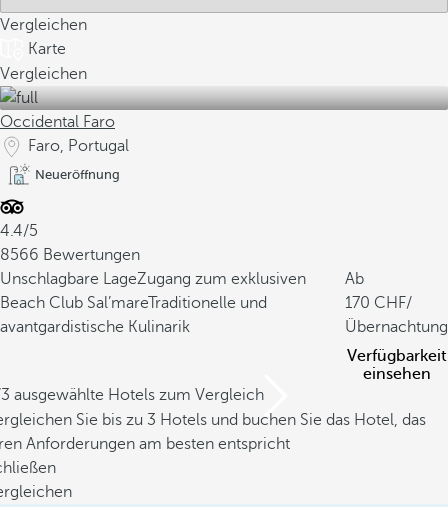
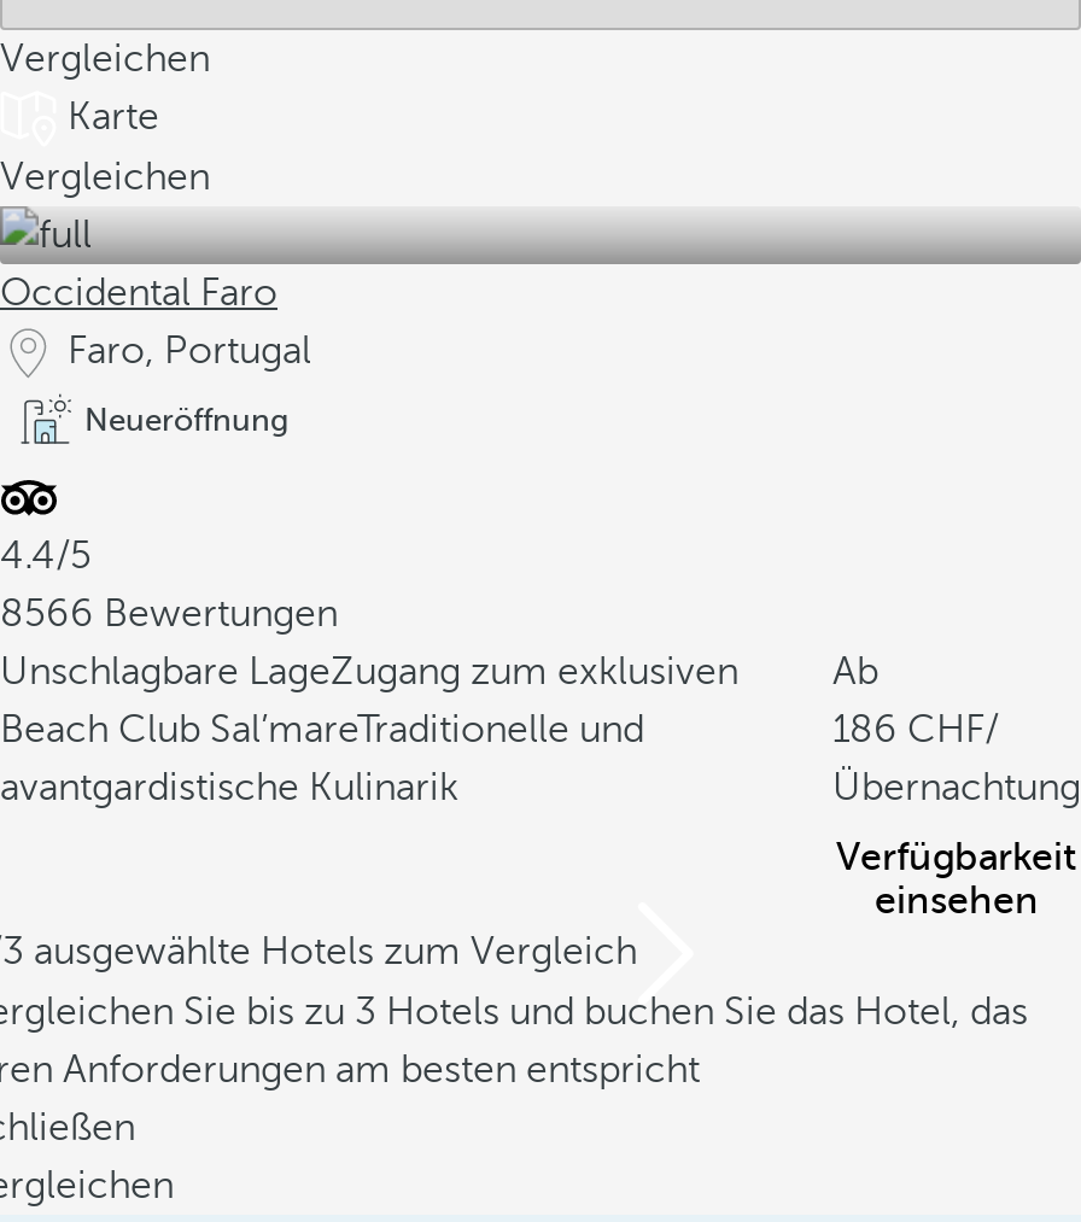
- 170
+ 186
